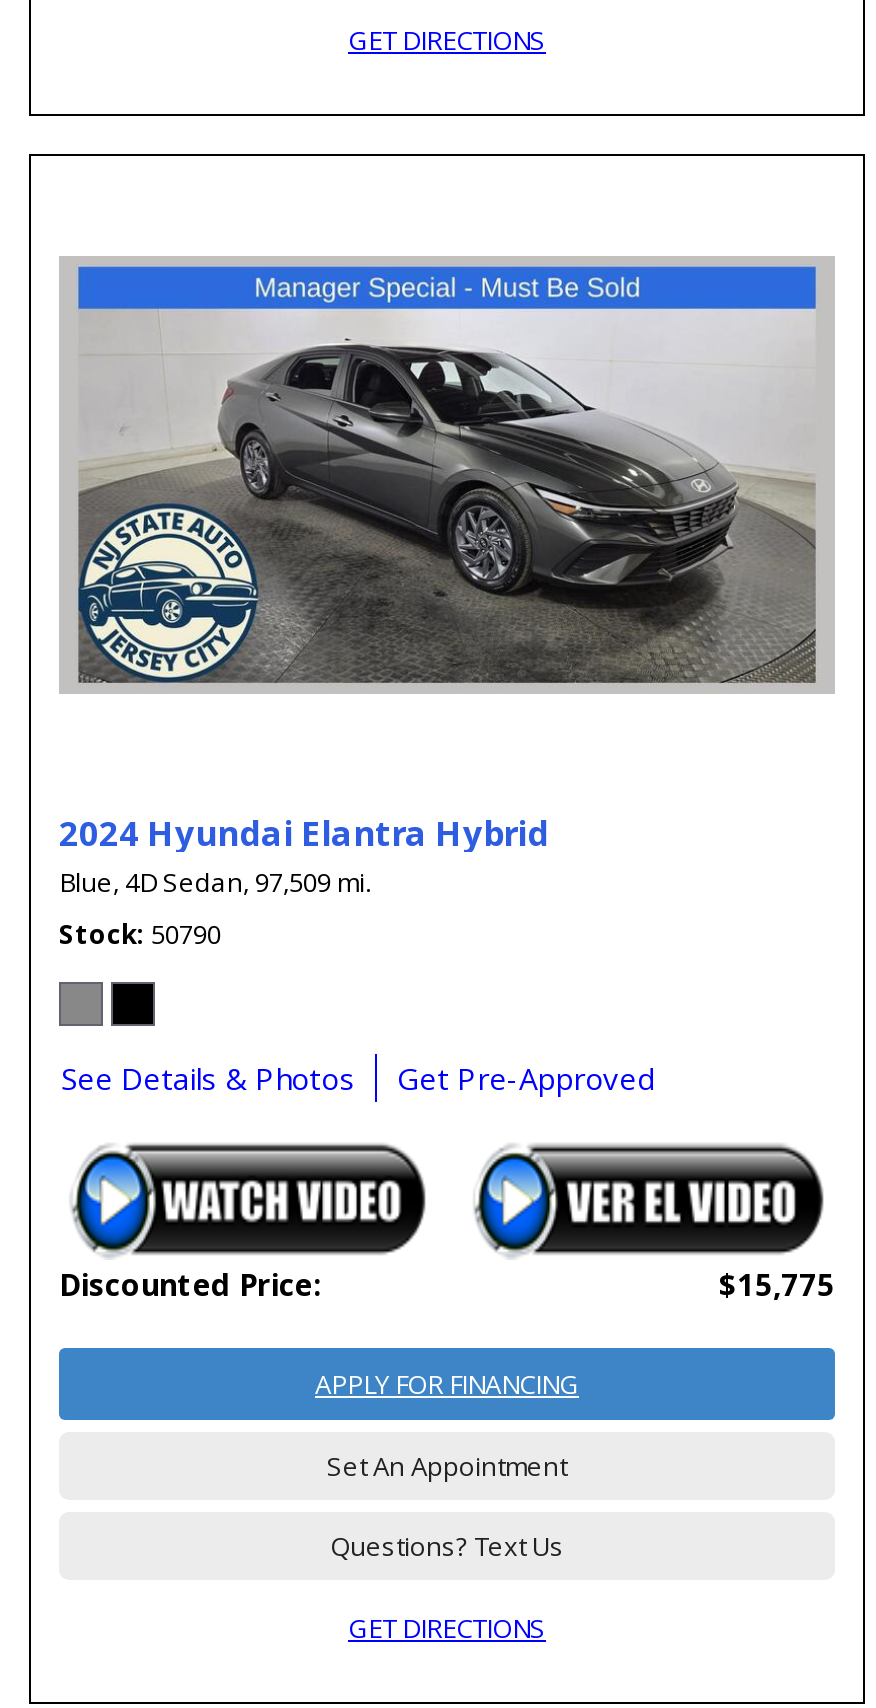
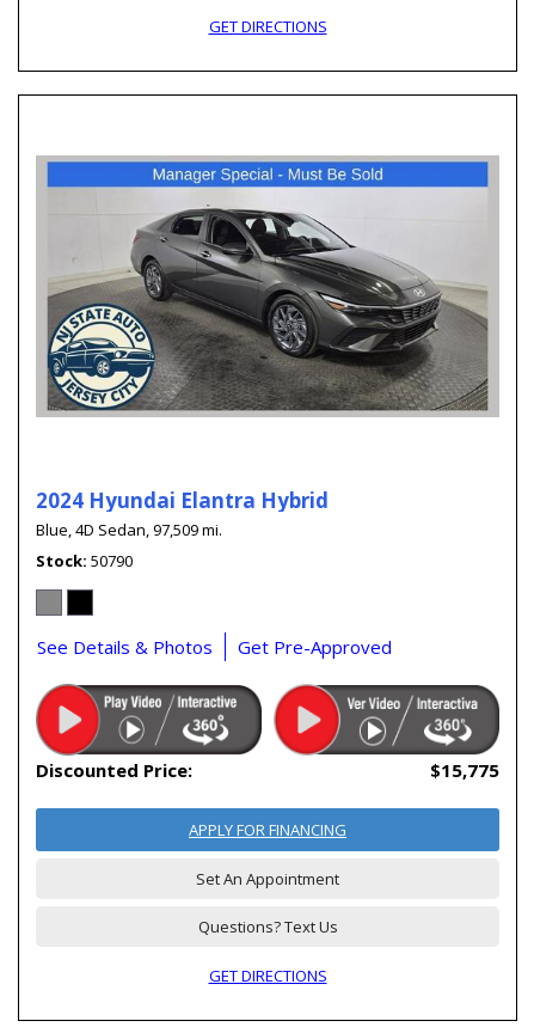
- [image]
+ [image]

- [image]
+ [image]
